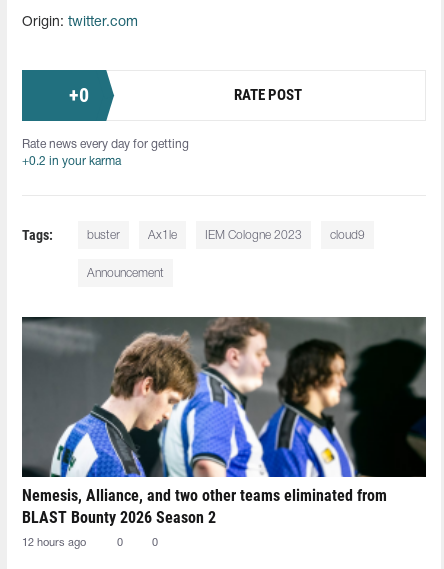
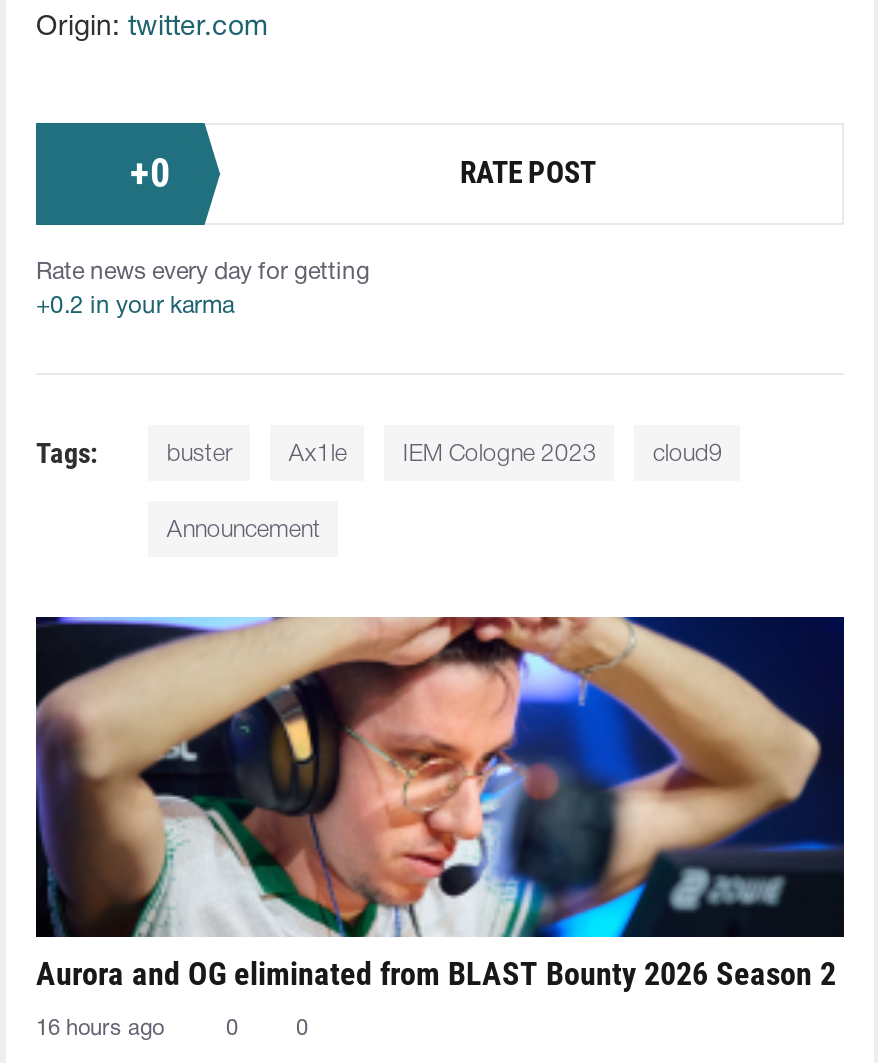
- [image]
- Nemesis, Alliance, and two other teams eliminated from
- BLAST Bounty 2026 Season 2
+ [image]
+ Aurora and OG eliminated from BLAST Bounty 2026 Season 2

- 12 hours ago
+ 16 hours ago
